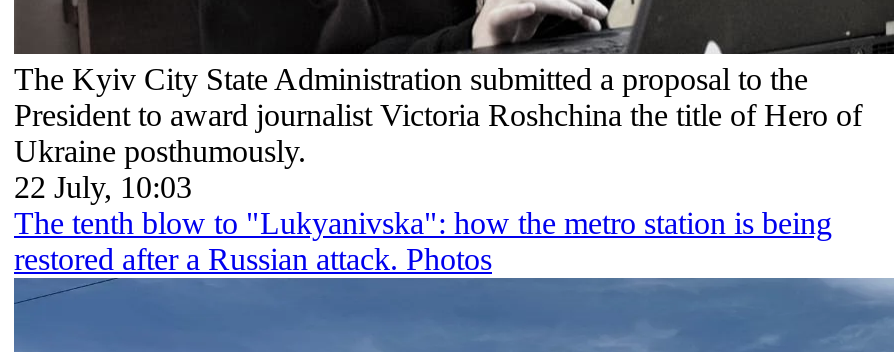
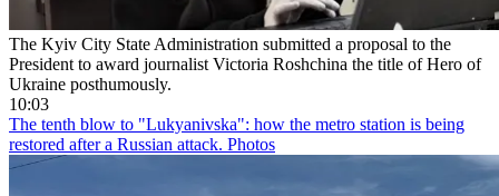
- 22 July, 10:03
+ 10:03
